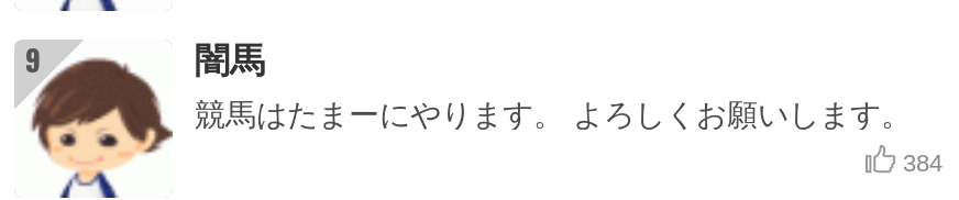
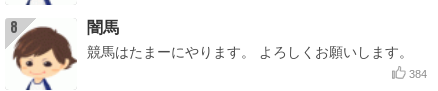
- 9
+ 8
